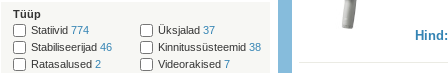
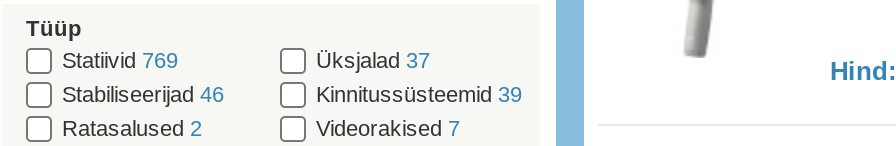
- Statiivid 774
+ Statiivid 769

- Kinnitussüsteemid 38
+ Kinnitussüsteemid 39
